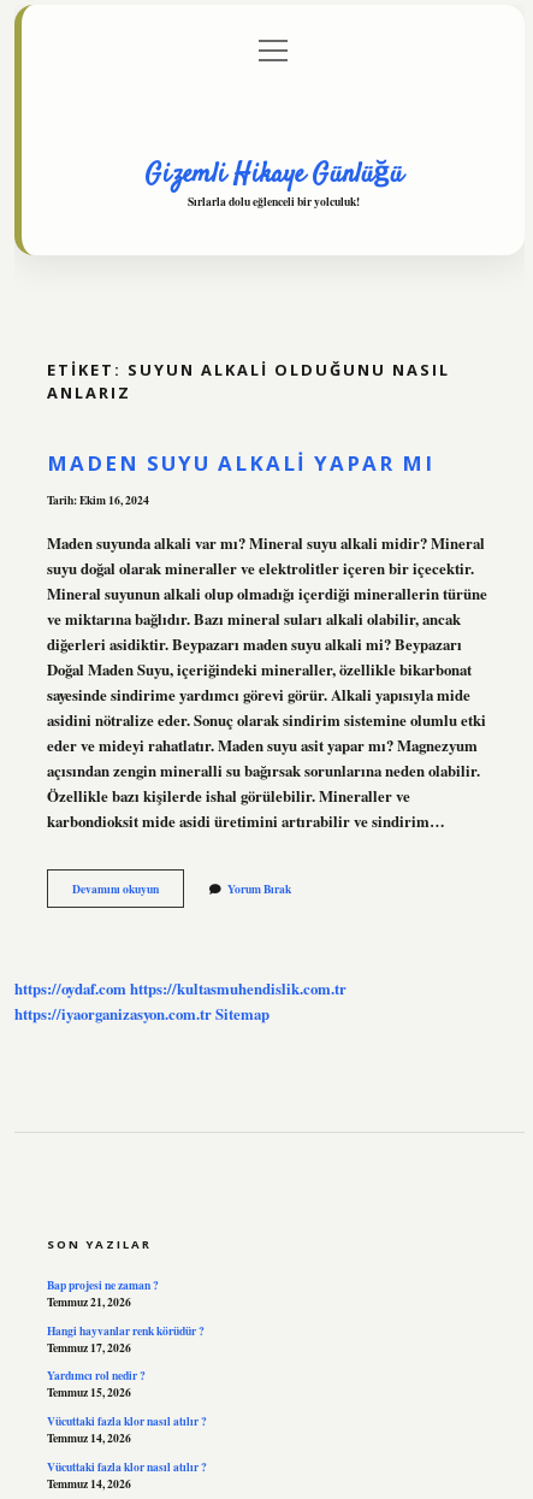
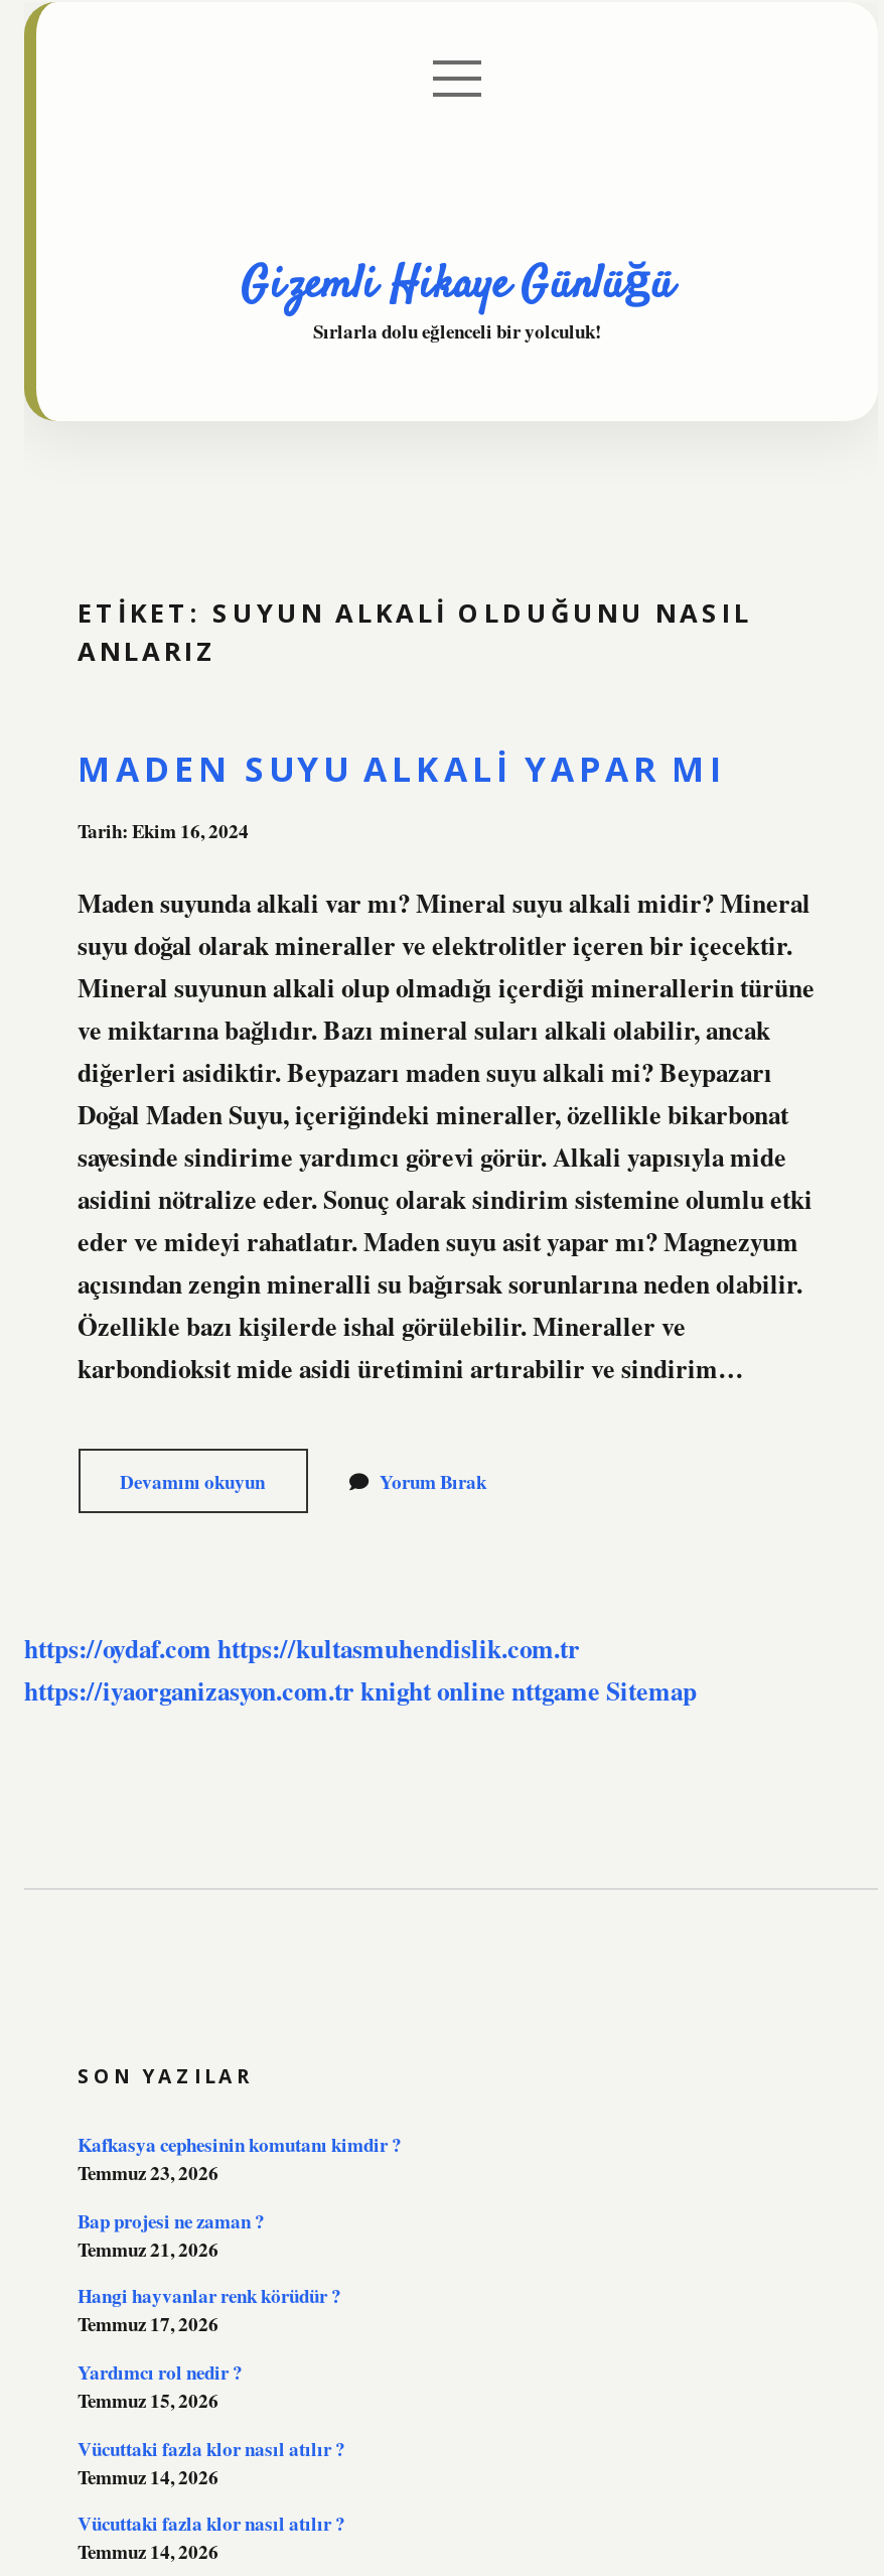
- https://iyaorganizasyon.com.tr Sitemap
+ https://iyaorganizasyon.com.tr knight online nttgame Sitemap

+ Kafkasya cephesinin komutanı kimdir ?
+ Temmuz 23, 2026
